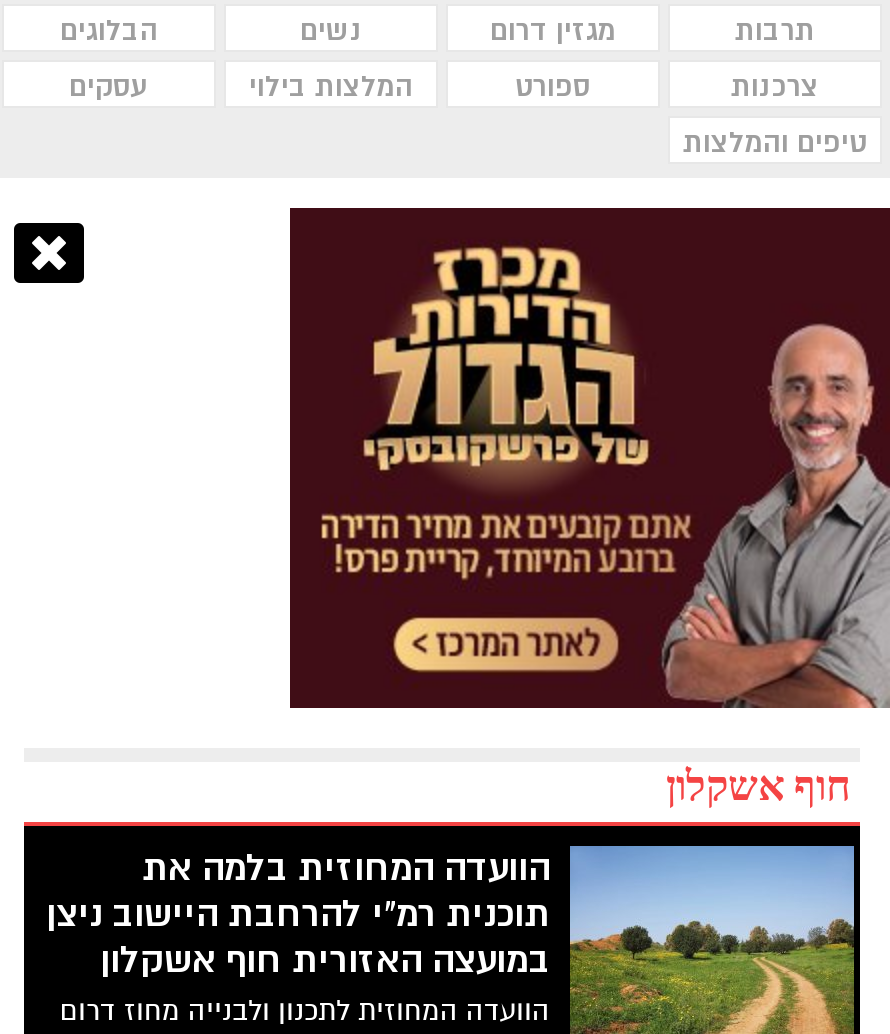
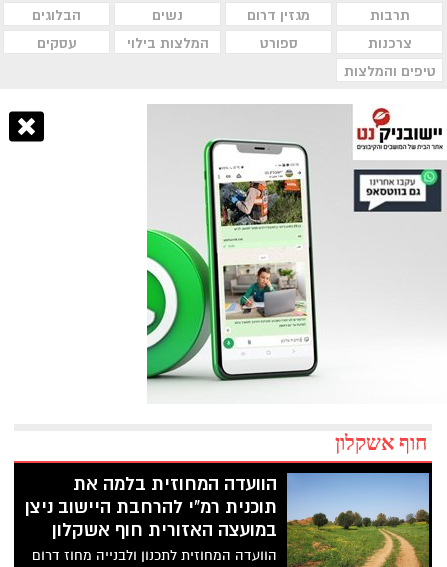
- [image]
+ [image]
